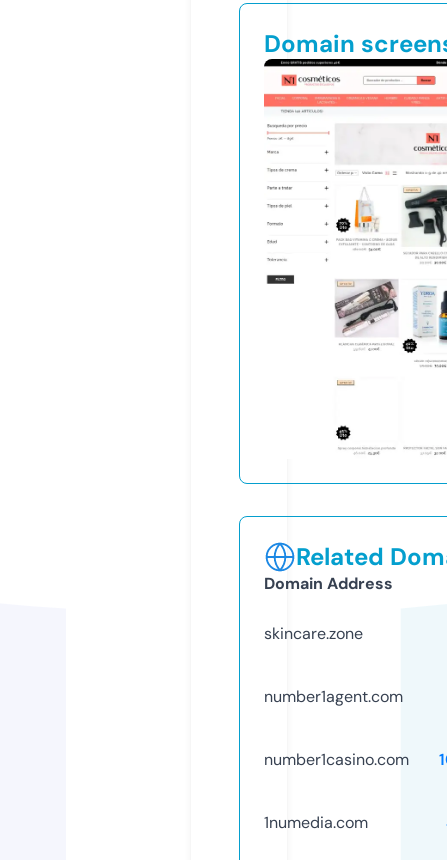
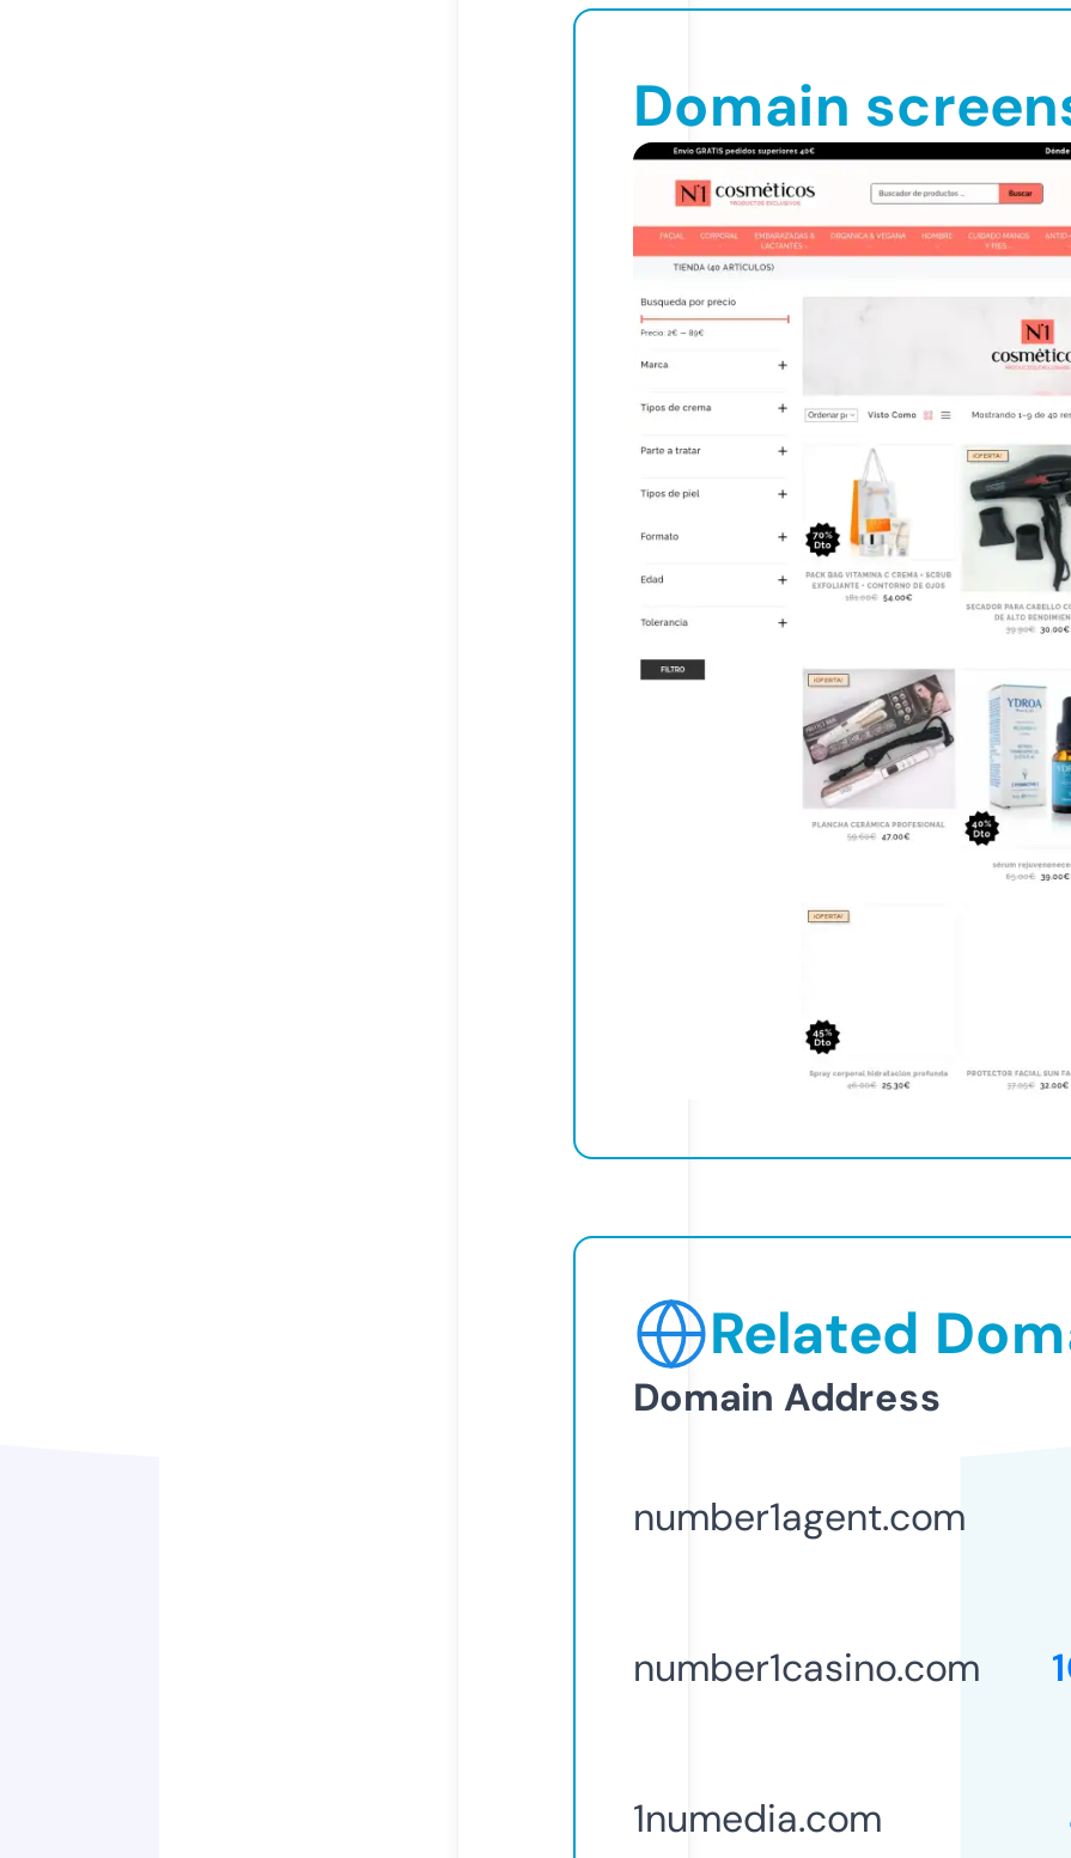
- skincare.zone
